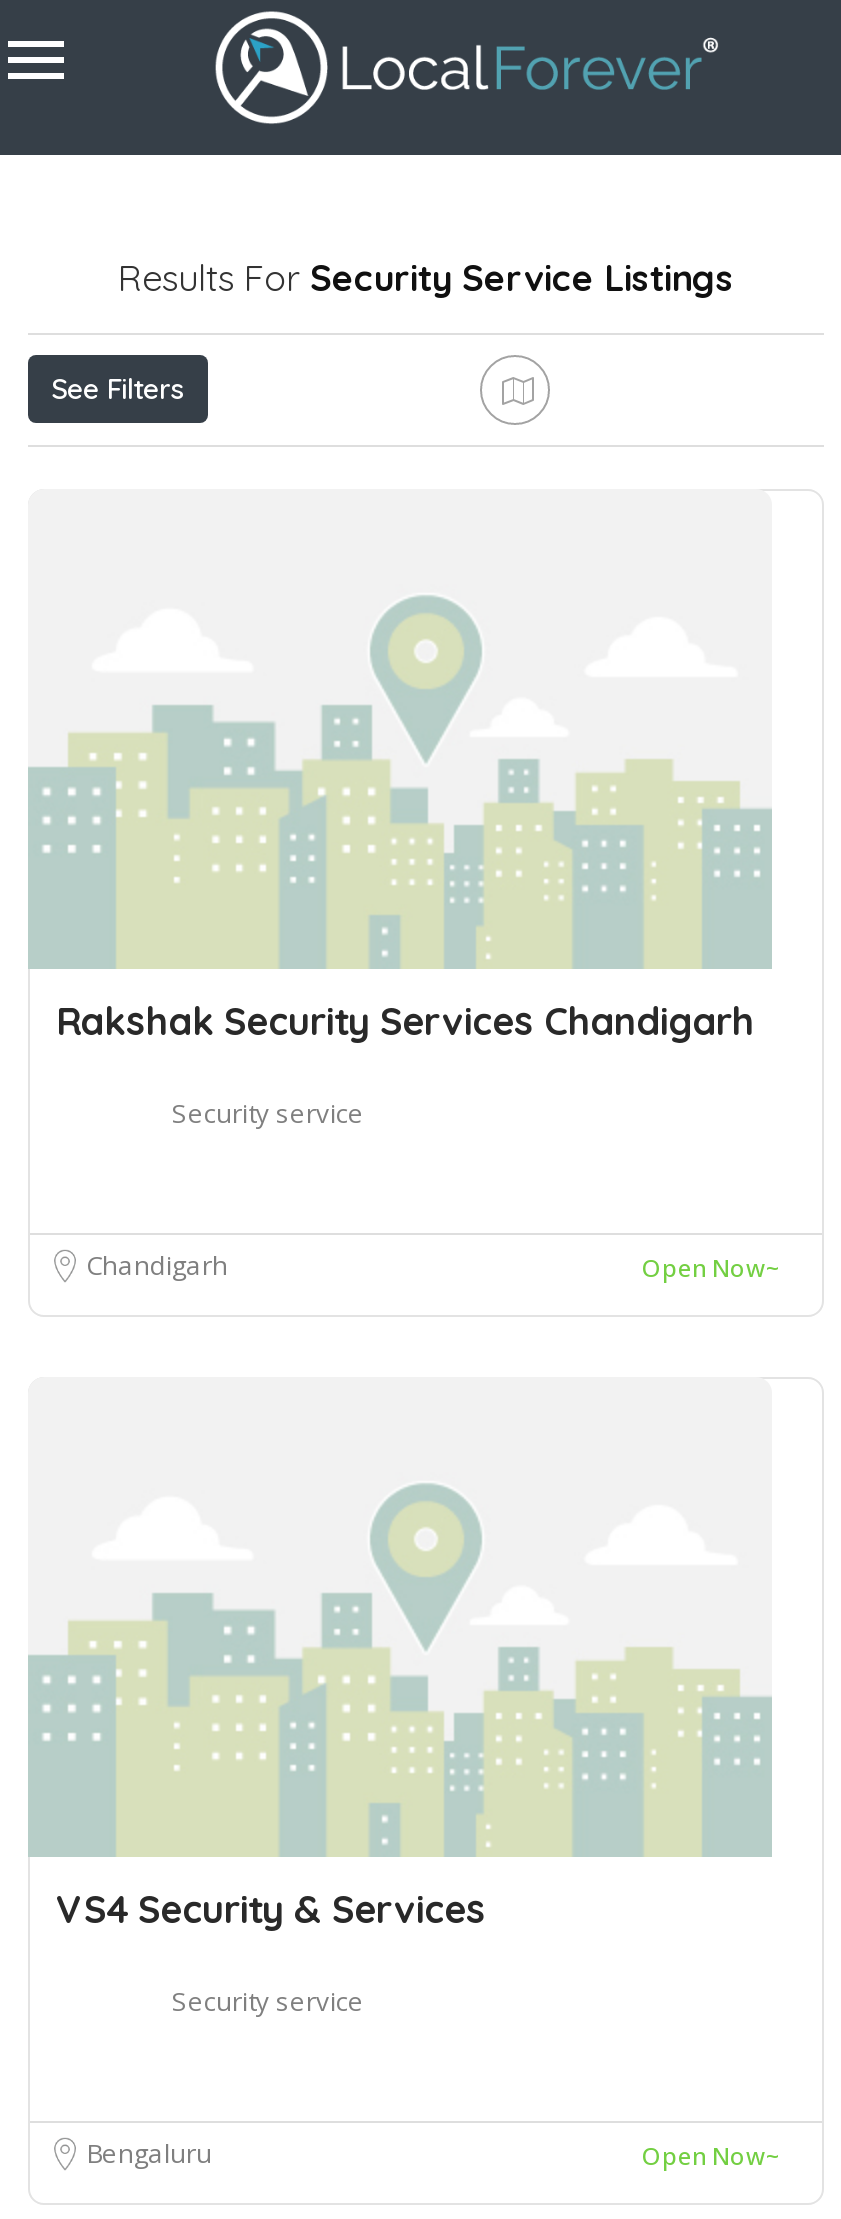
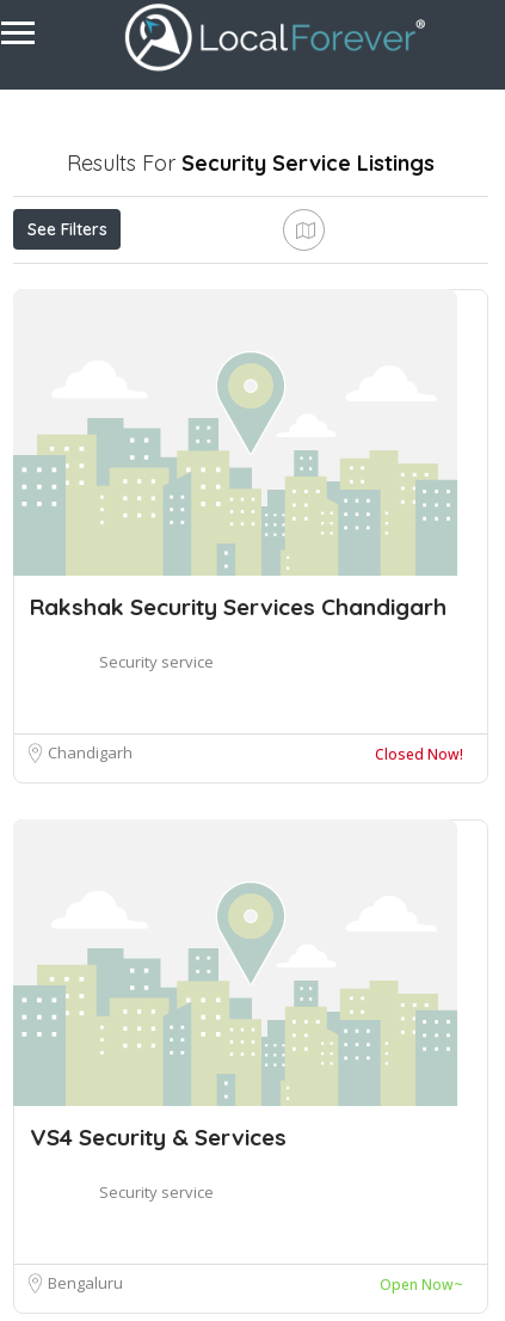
- Open Now~
+ Closed Now!
